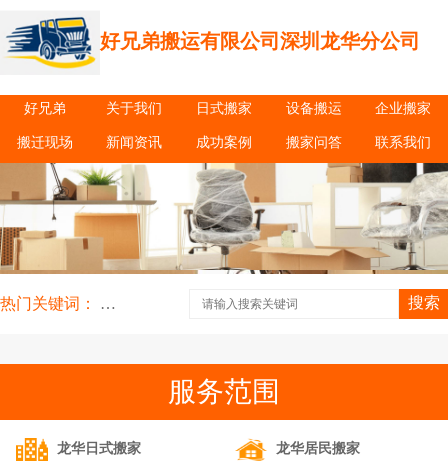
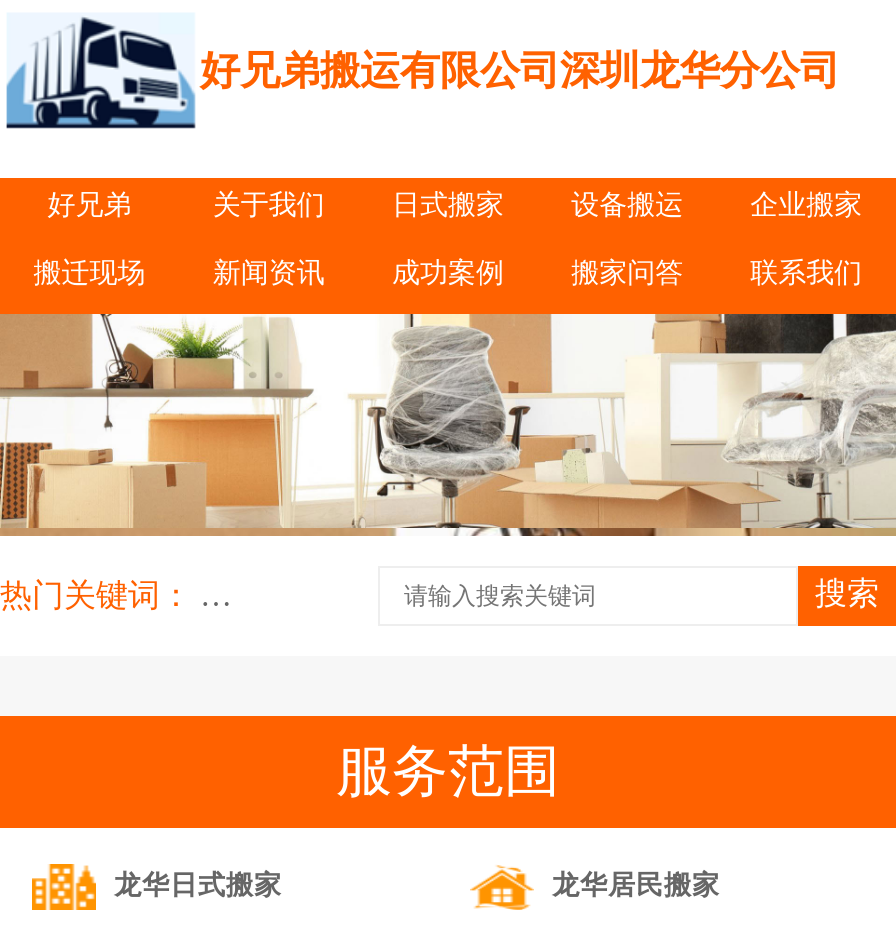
- [image]
+ [image]
